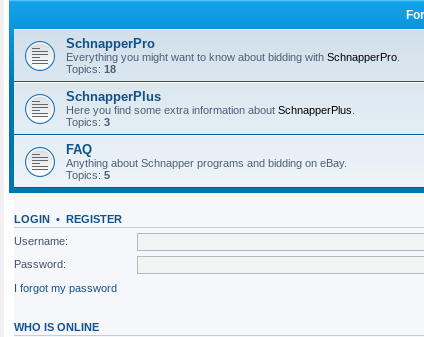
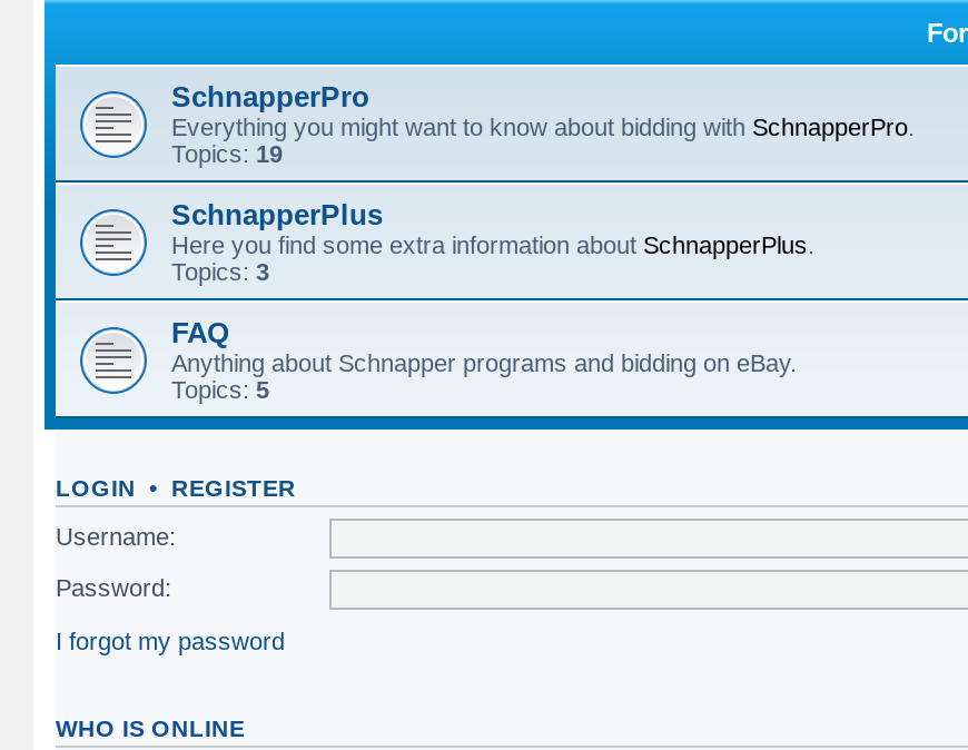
- Topics: 18
+ Topics: 19
